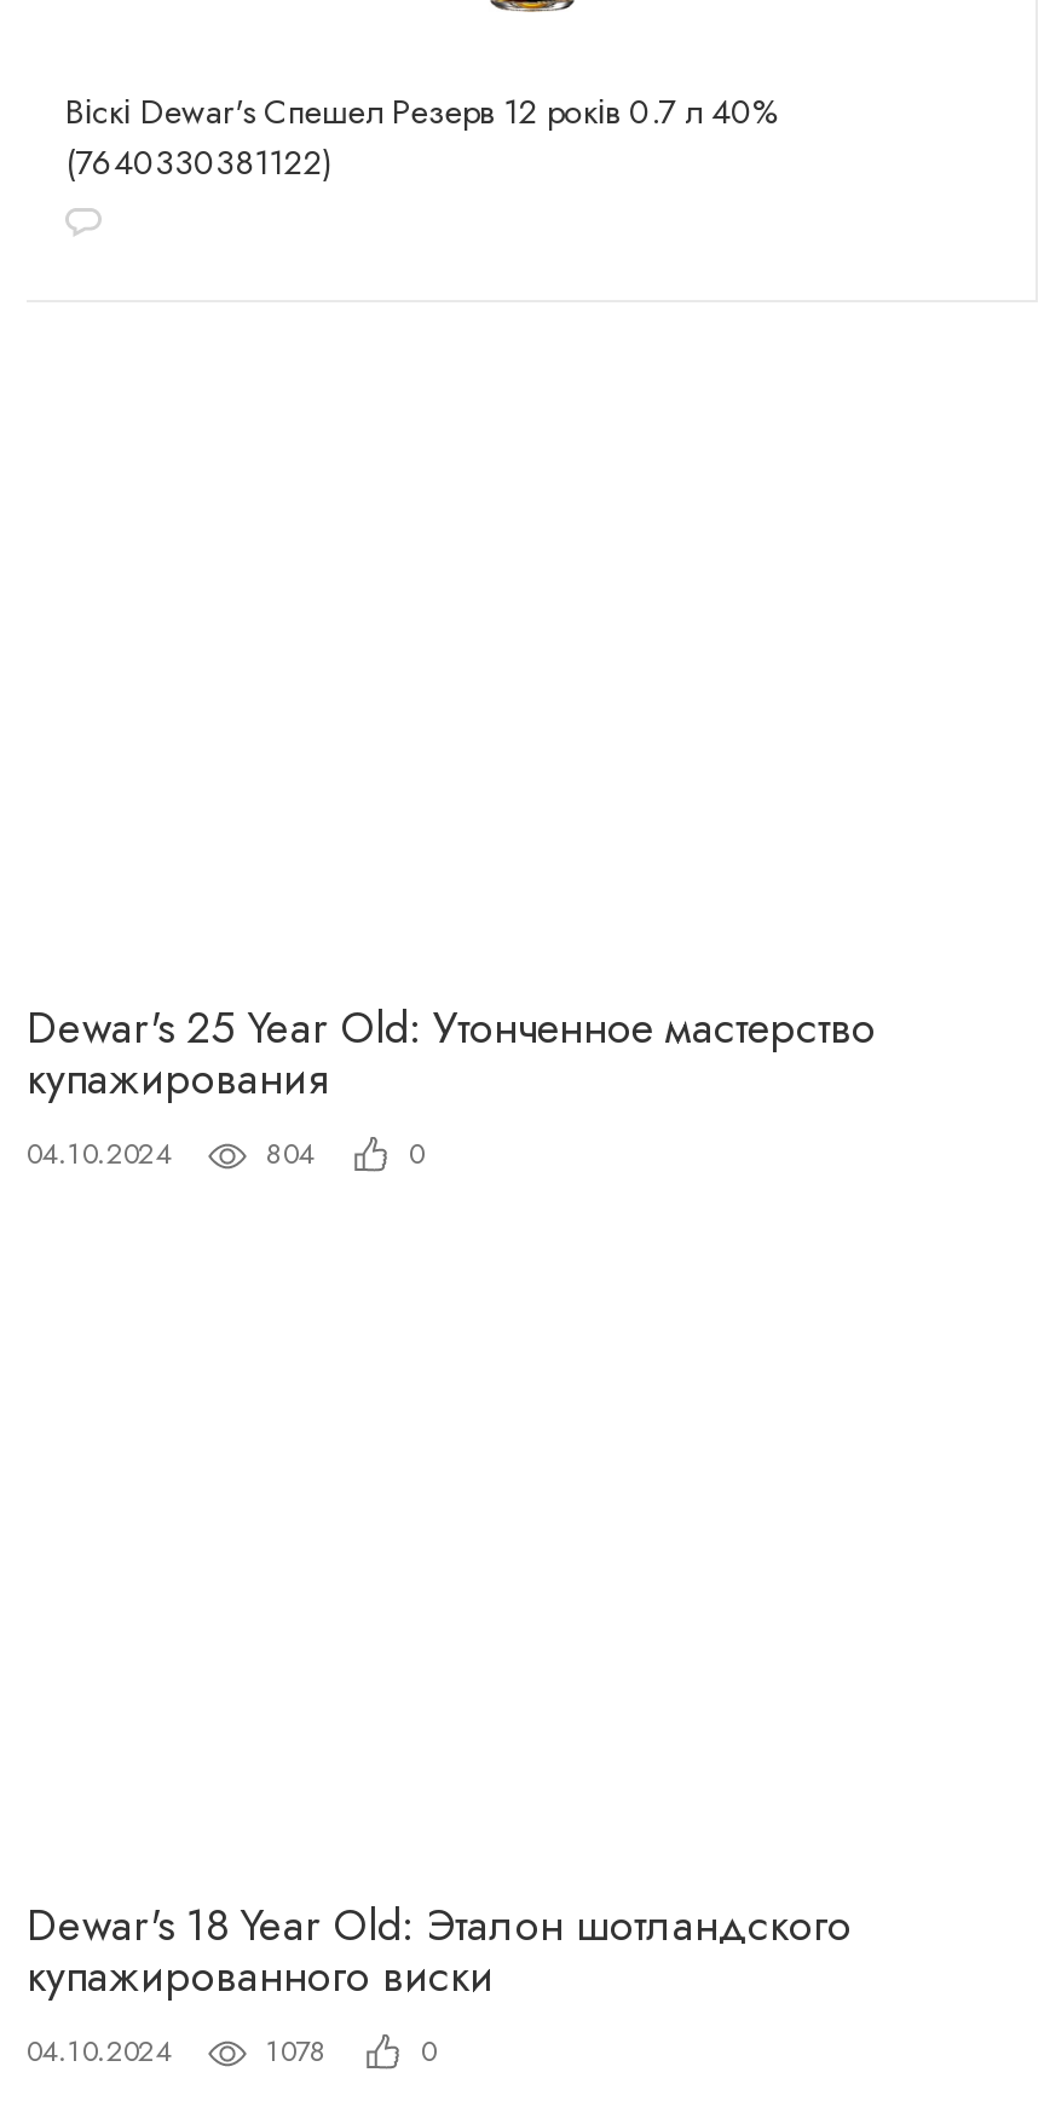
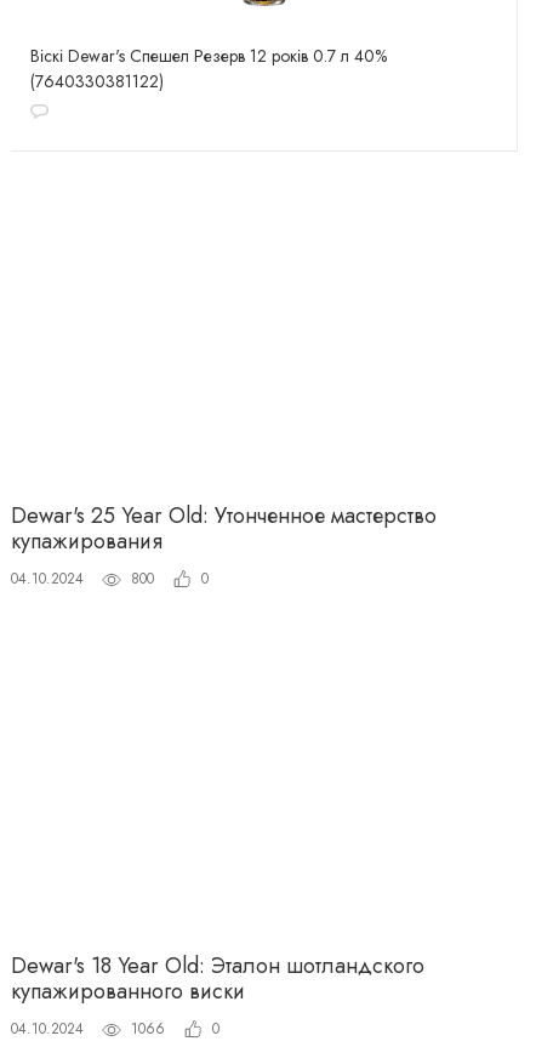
- 804
+ 800

- 1078
+ 1066
